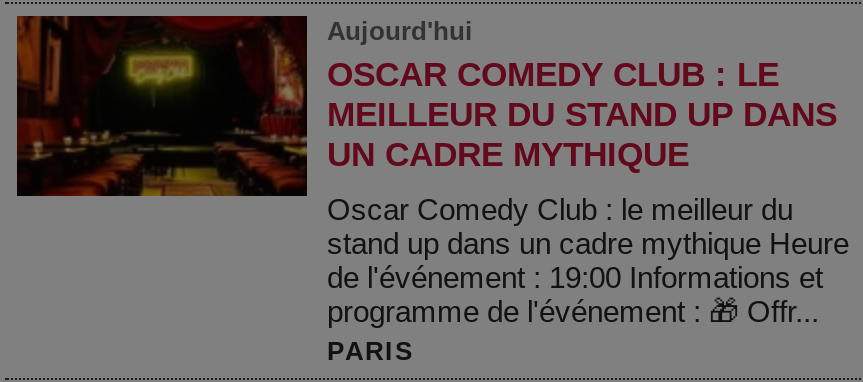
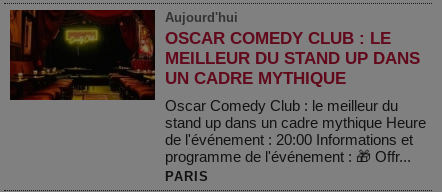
- de l'événement : 19:00 Informations et
+ de l'événement : 20:00 Informations et
